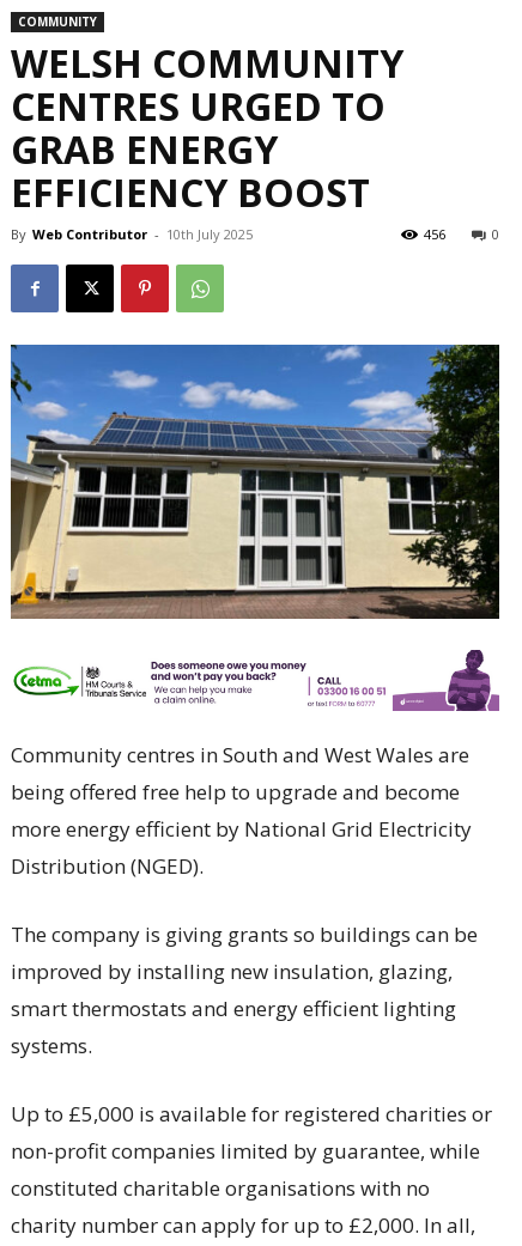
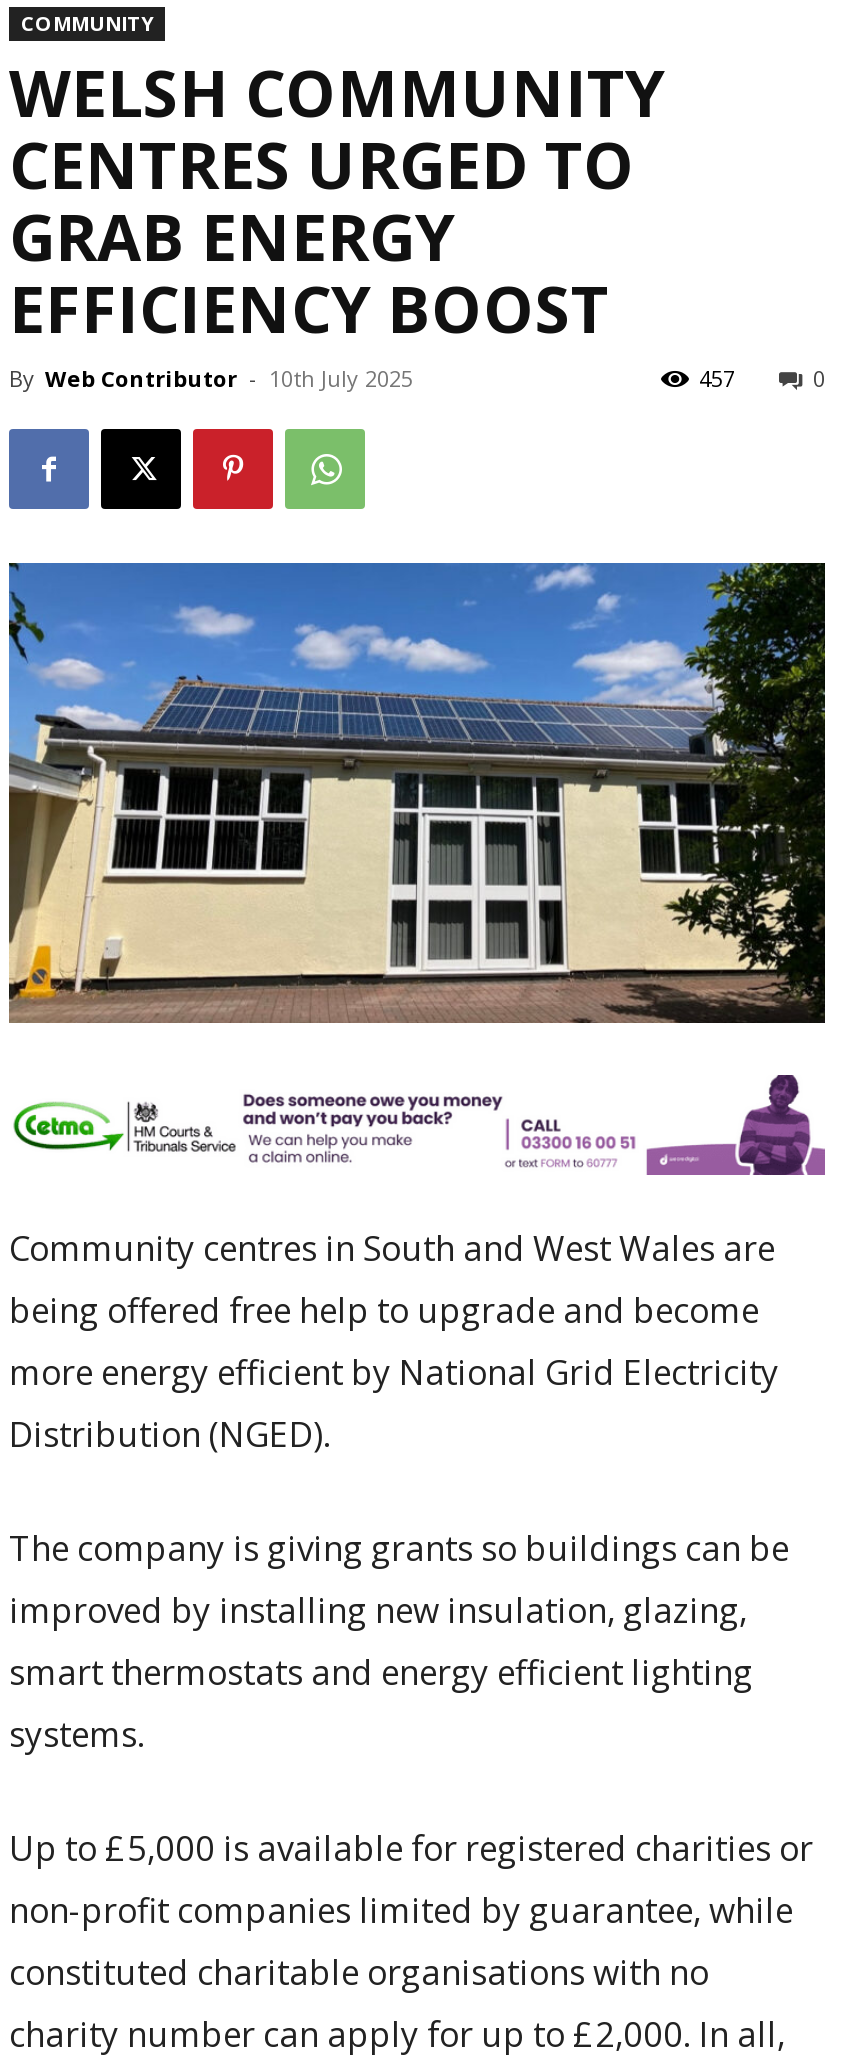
- 456
+ 457
